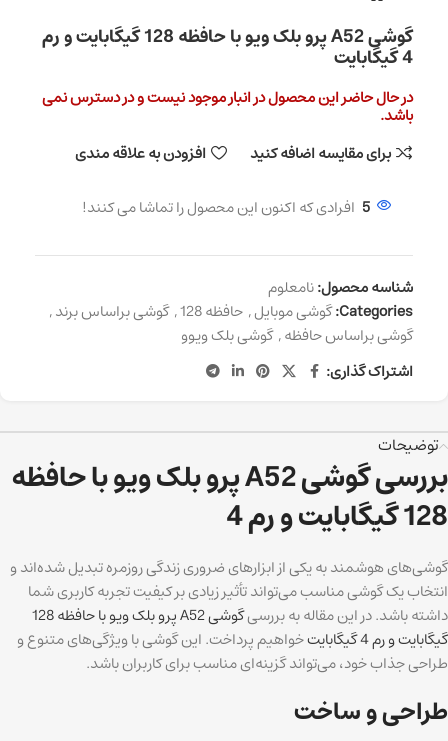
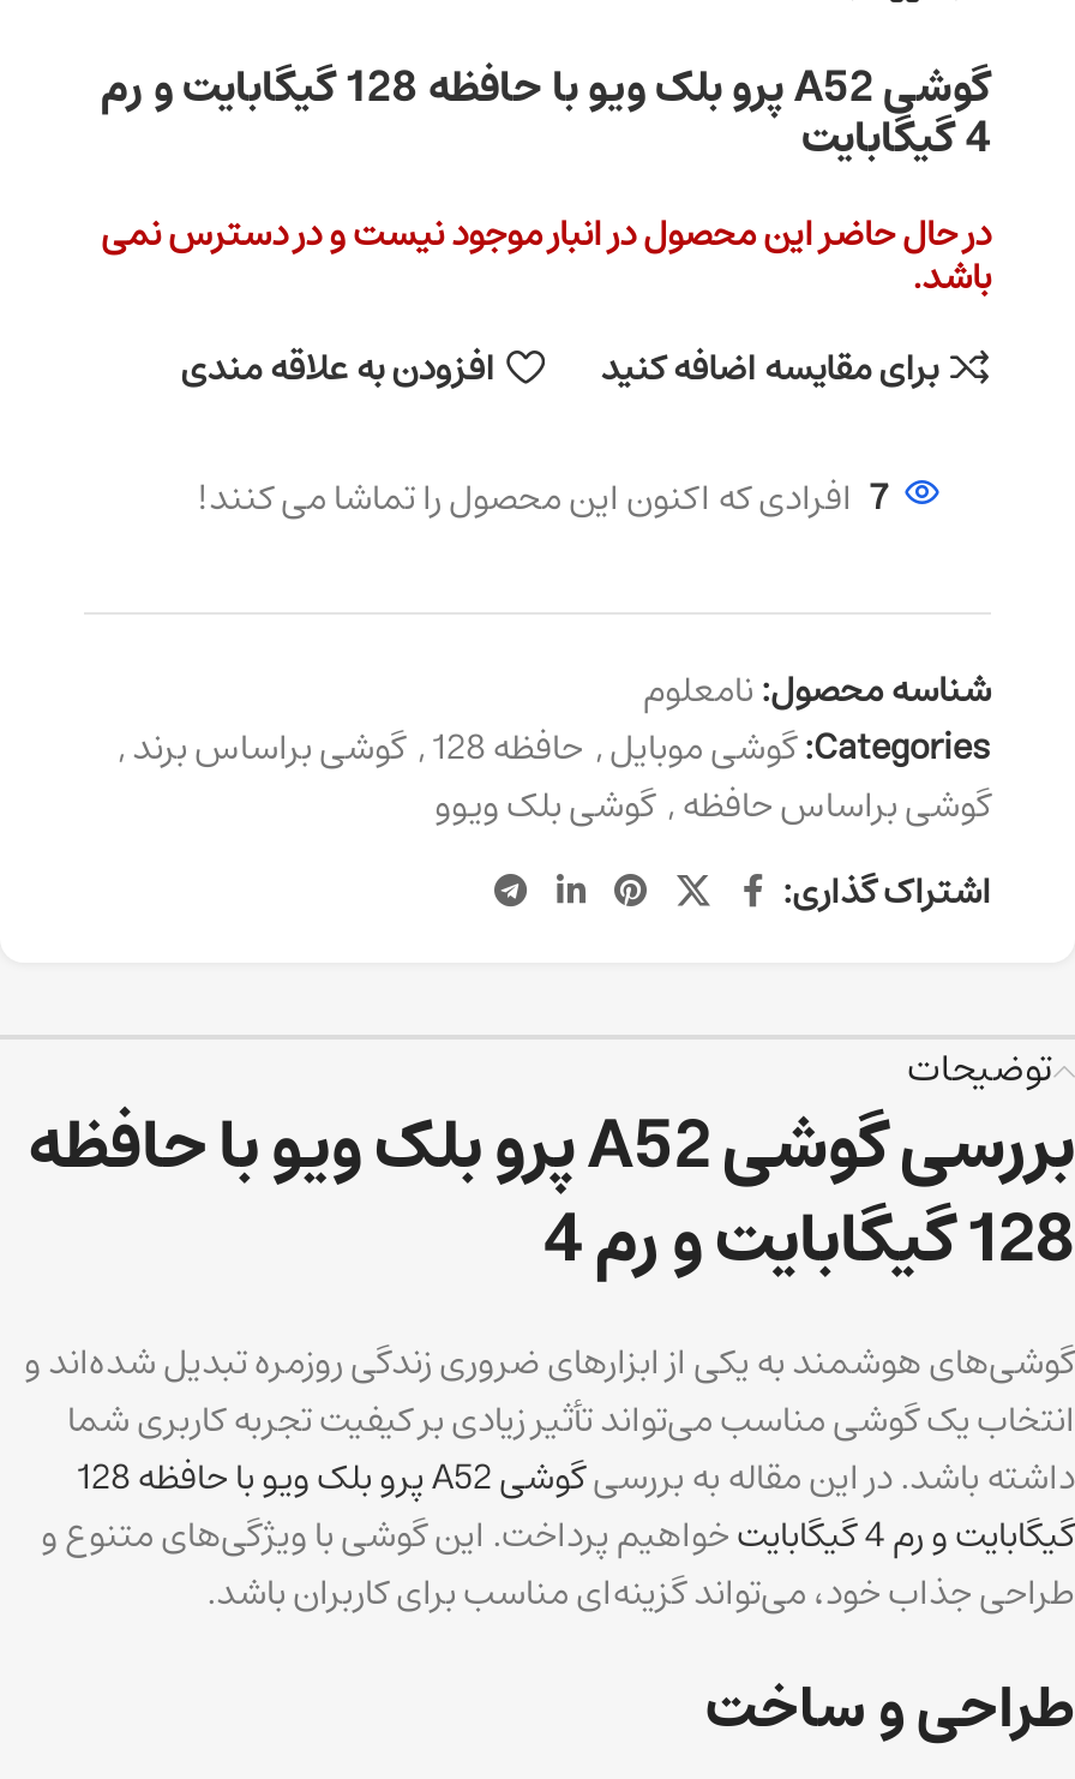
- 5 افرادی که اکنون این محصول را تماشا می کنند!
+ 7 افرادی که اکنون این محصول را تماشا می کنند!
